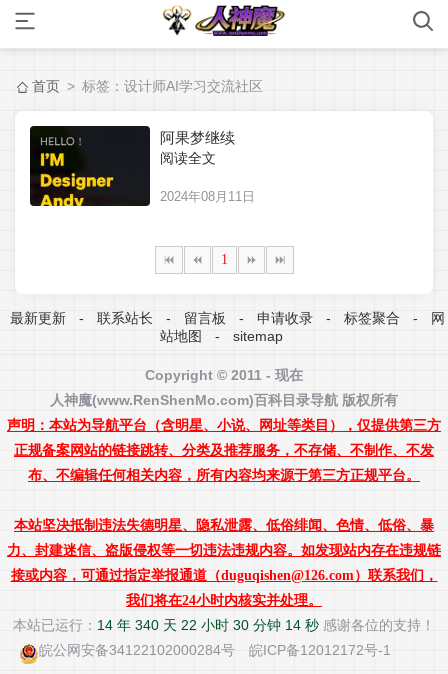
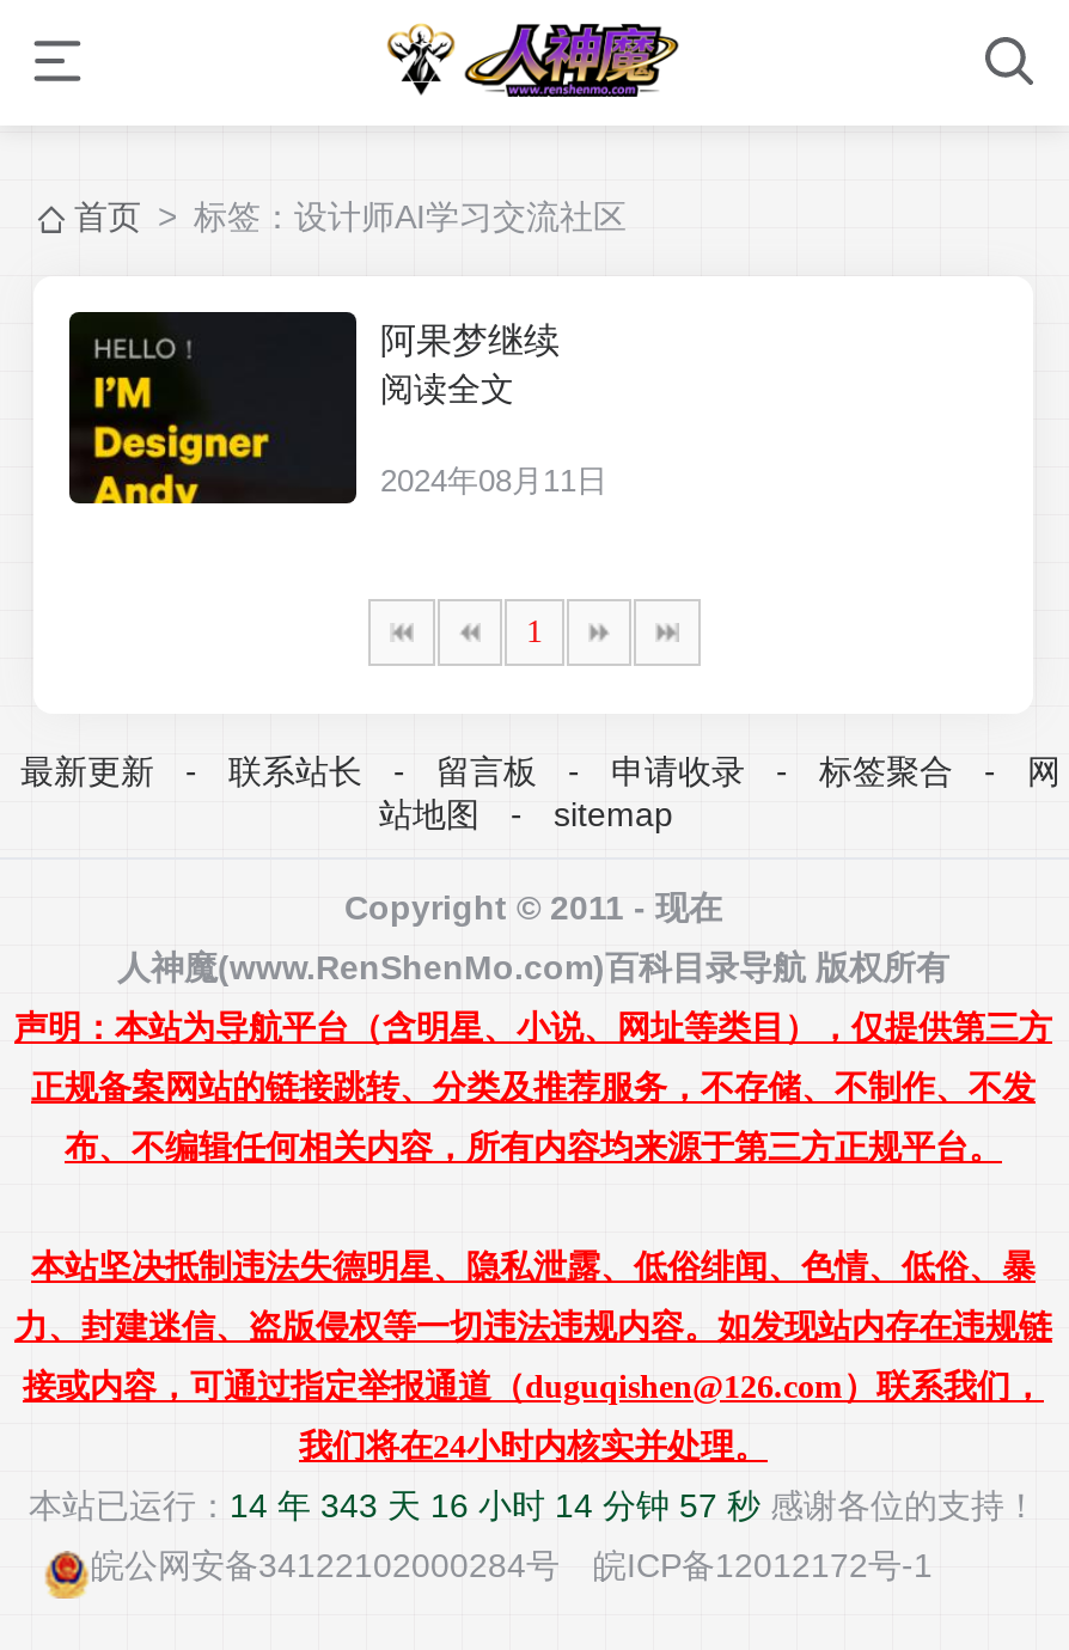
- 本站已运行：14 年 340 天 22 小时 30 分钟 14 秒 感谢各位的支持！
+ 本站已运行：14 年 343 天 16 小时 14 分钟 57 秒 感谢各位的支持！
